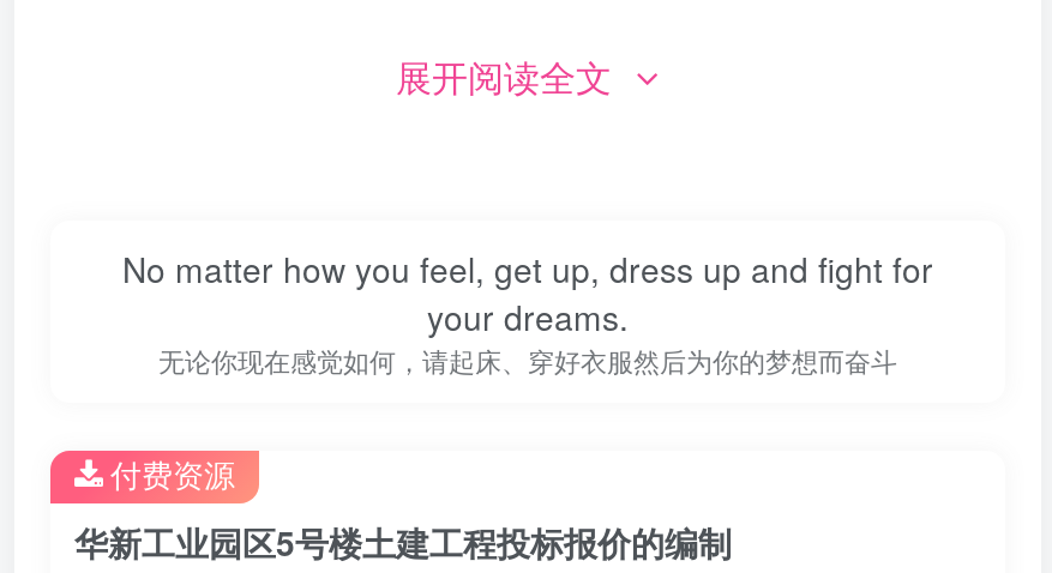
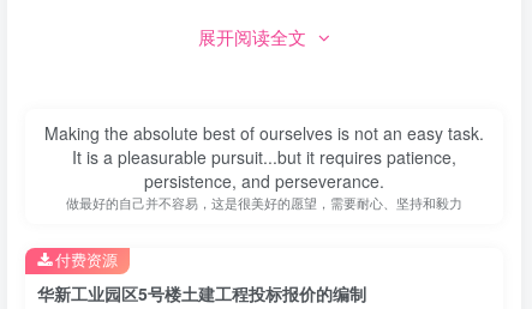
- No matter how you feel, get up, dress up and fight for
- your dreams.
- 无论你现在感觉如何，请起床、穿好衣服然后为你的梦想而奋斗
+ Making the absolute best of ourselves is not an easy task.
+ It is a pleasurable pursuit...but it requires patience,
+ persistence, and perseverance.
+ 做最好的自己并不容易，这是很美好的愿望，需要耐心、坚持和毅力
